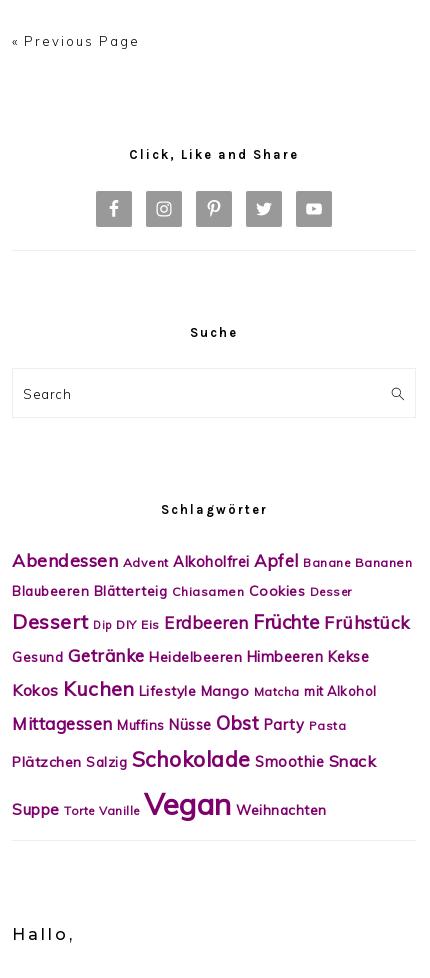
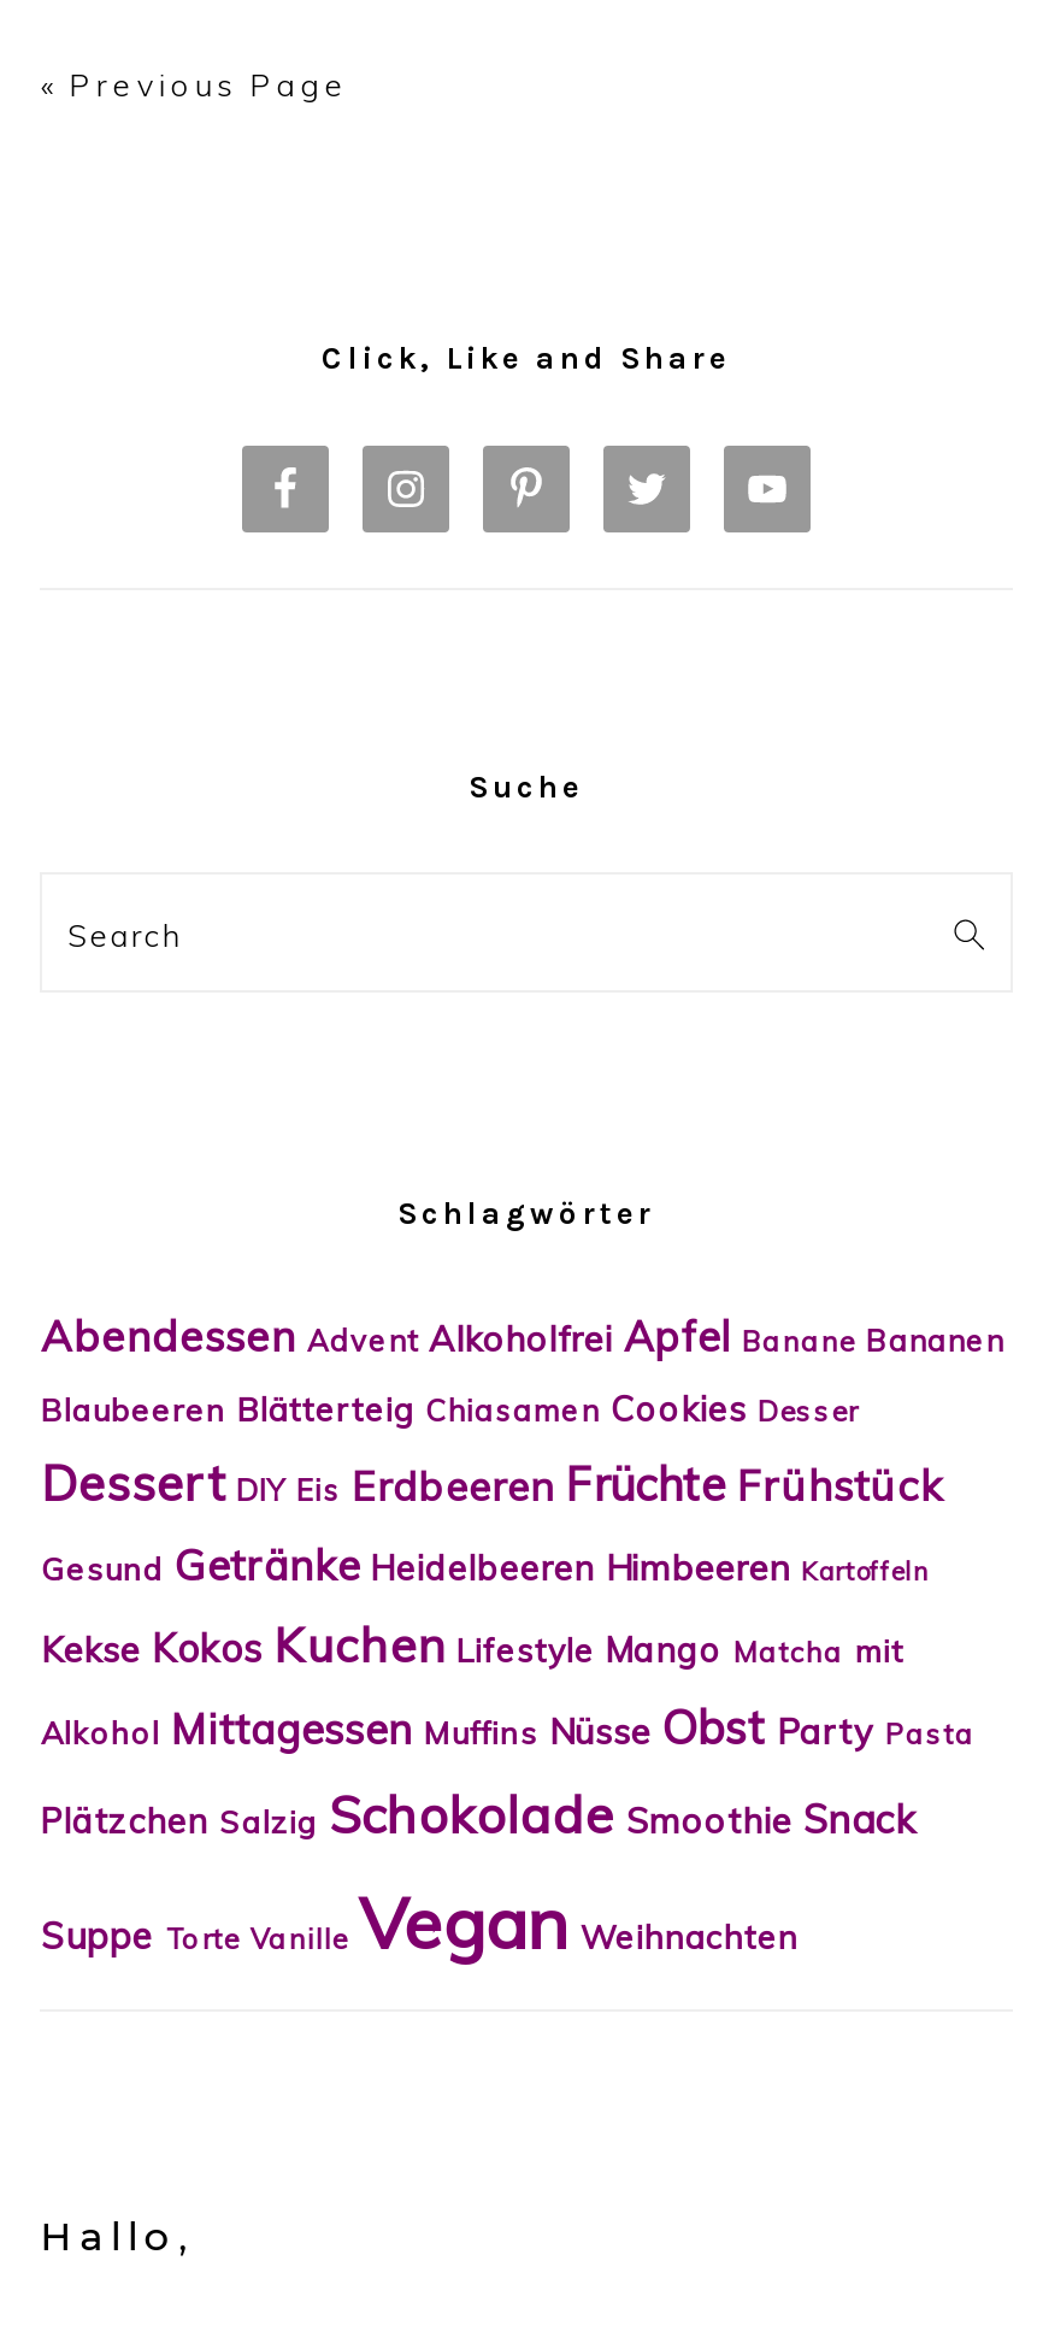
- Dessert Dip DIY Eis Erdbeeren Früchte Frühstück
- Gesund Getränke Heidelbeeren Himbeeren Kekse
- Kokos Kuchen Lifestyle Mango Matcha mit Alkohol
- Mittagessen Muffins Nüsse Obst Party Pasta
+ Dessert DIY Eis Erdbeeren Früchte Frühstück
+ Gesund Getränke Heidelbeeren Himbeeren Kartoffeln
+ Kekse Kokos Kuchen Lifestyle Mango Matcha mit
+ Alkohol Mittagessen Muffins Nüsse Obst Party Pasta
